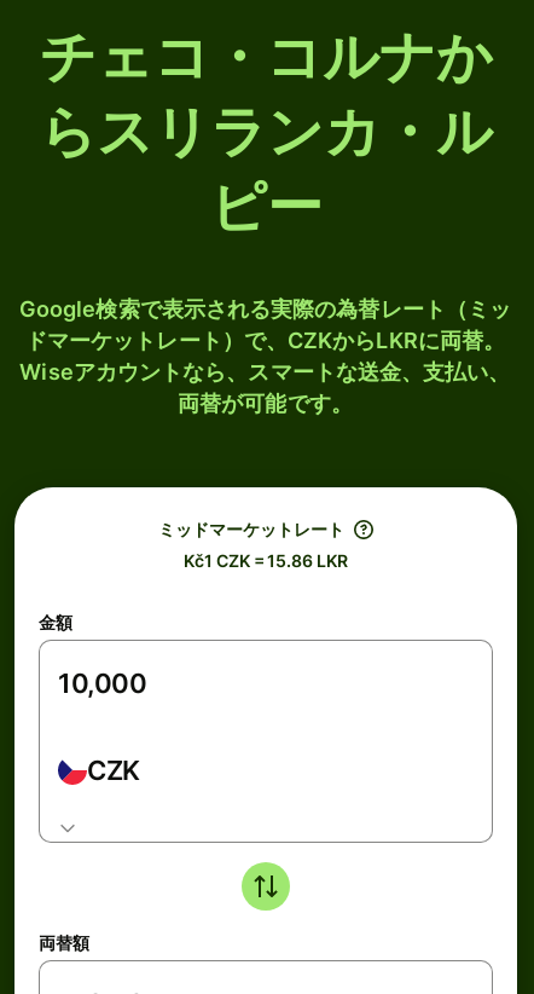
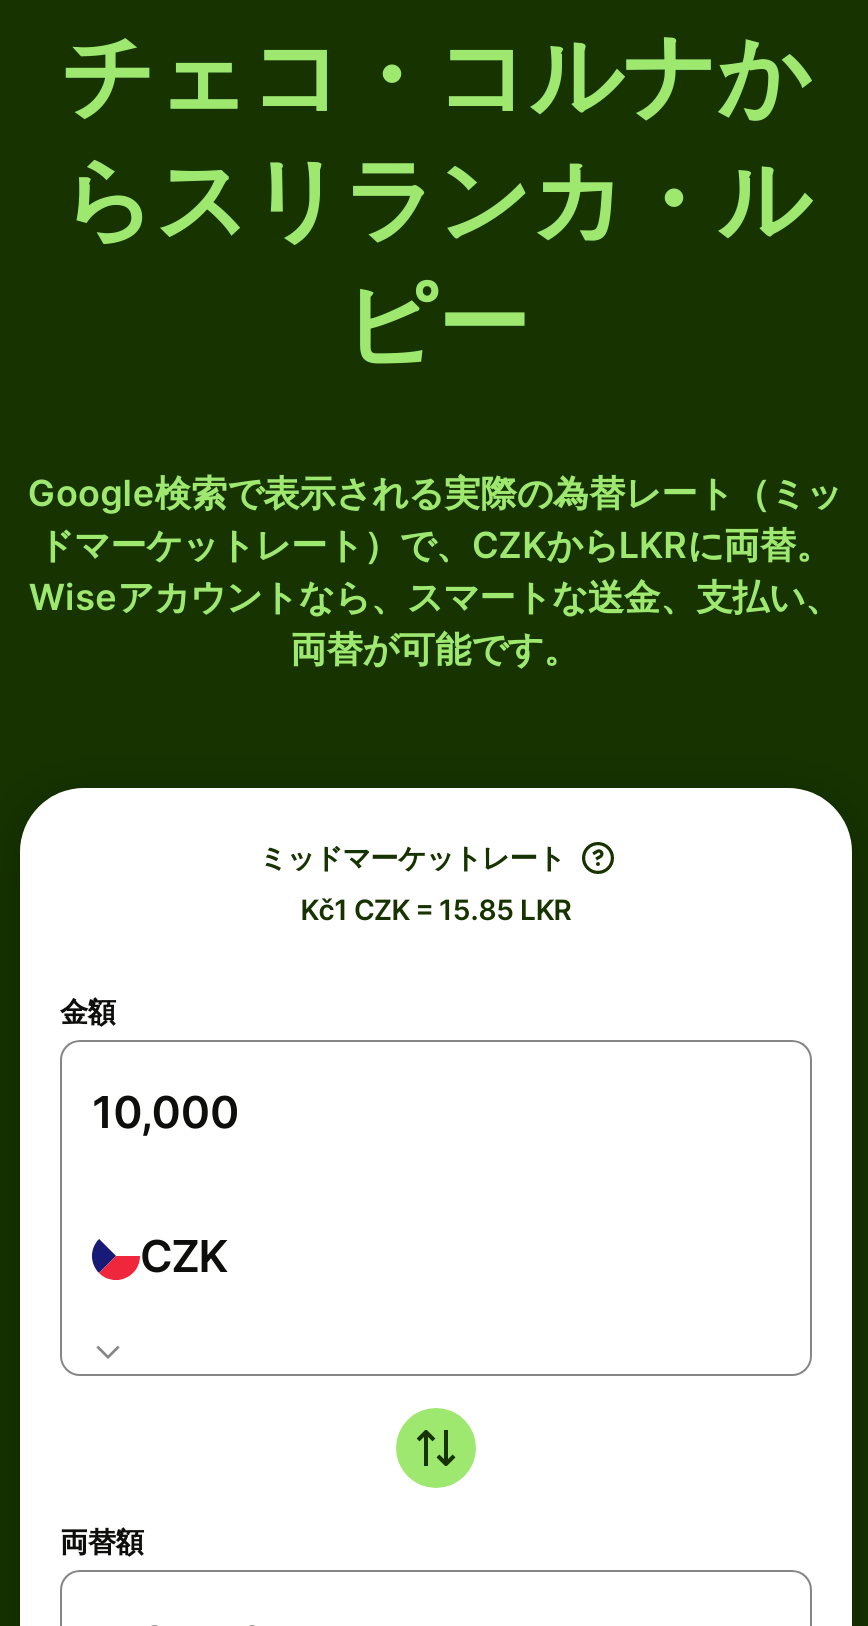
- Kč1 CZK = 15.86 LKR
+ Kč1 CZK = 15.85 LKR
